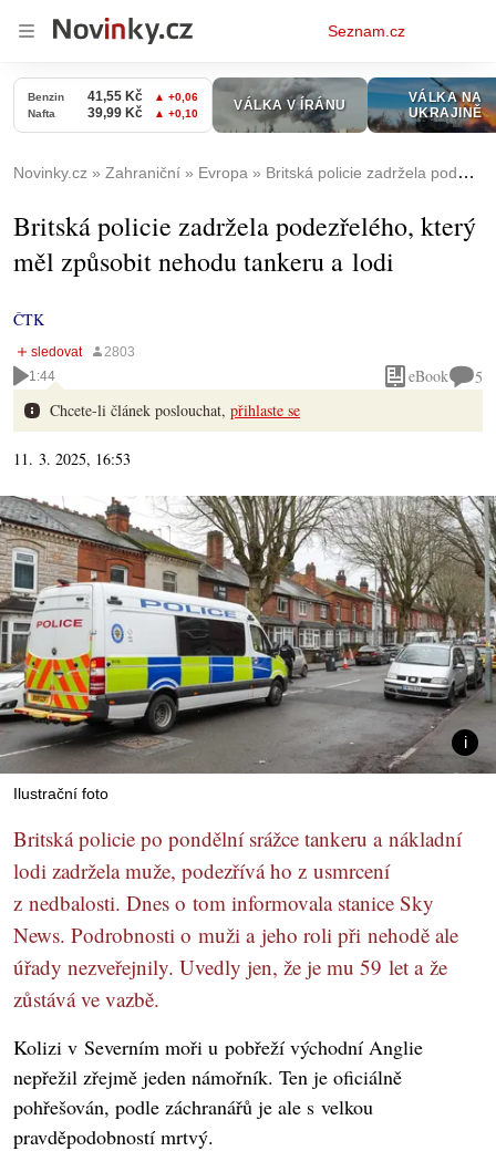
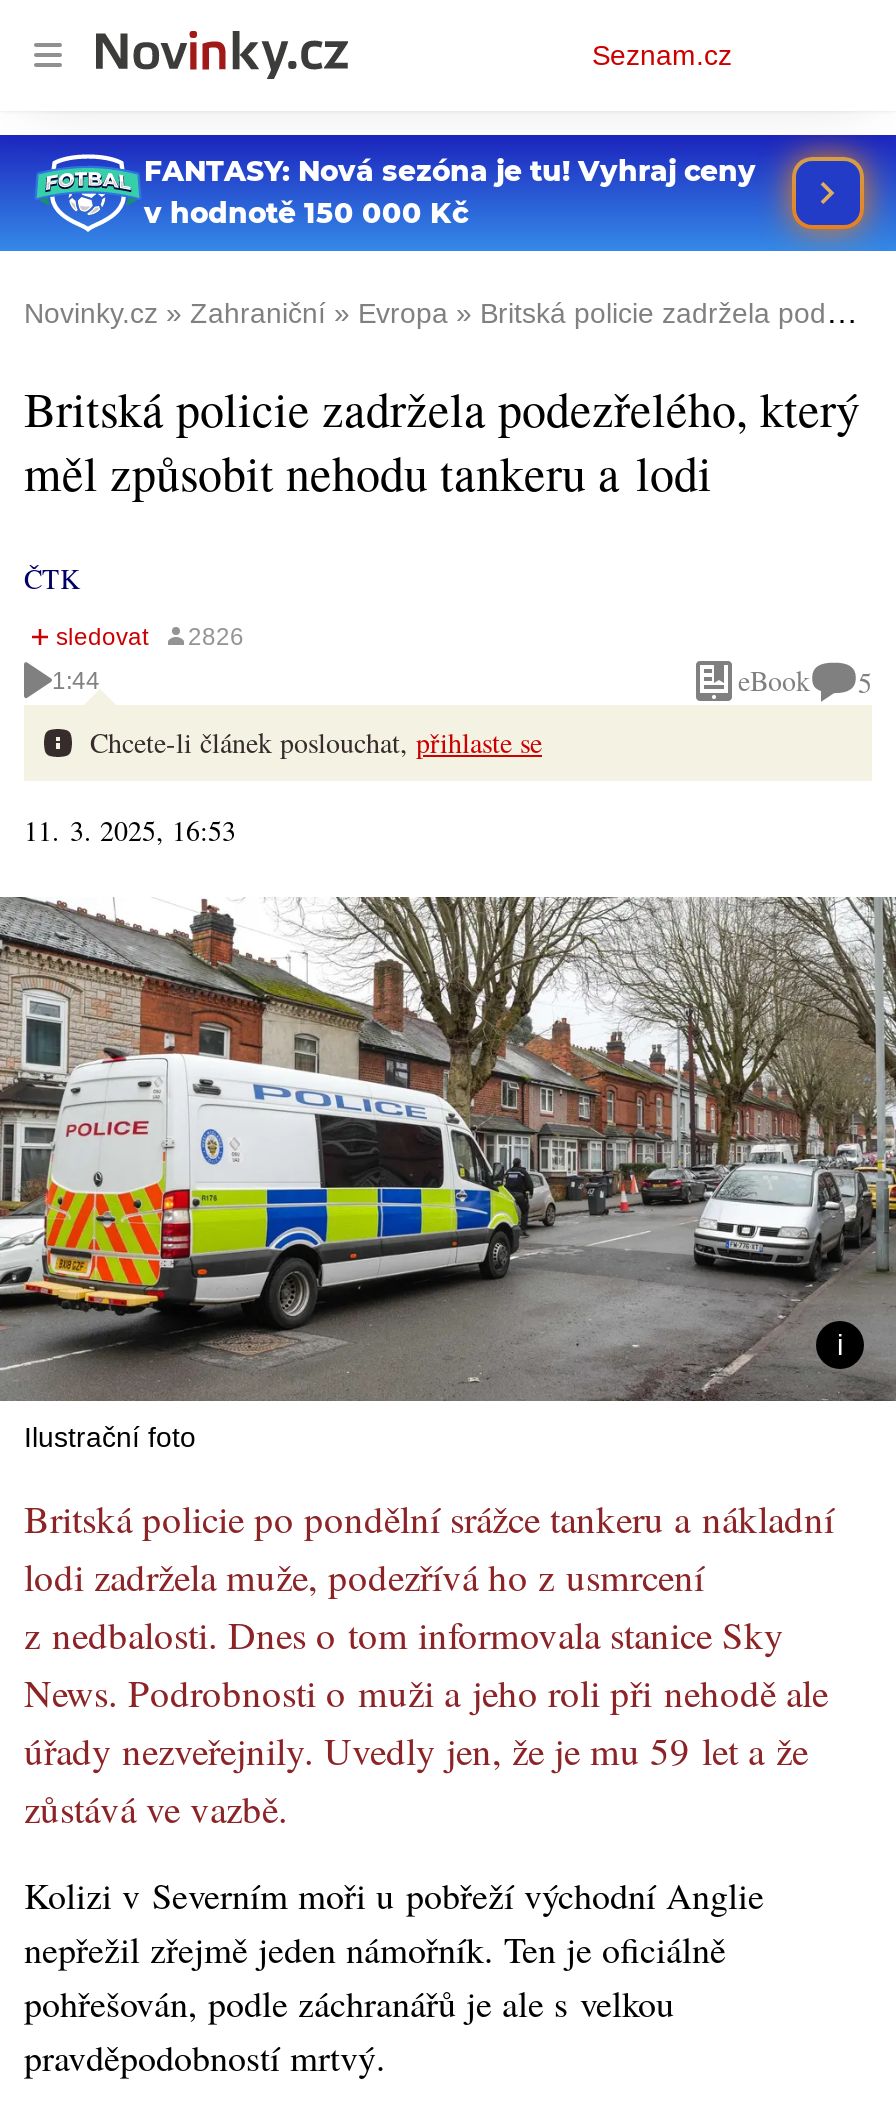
- [image]
+ [image]
